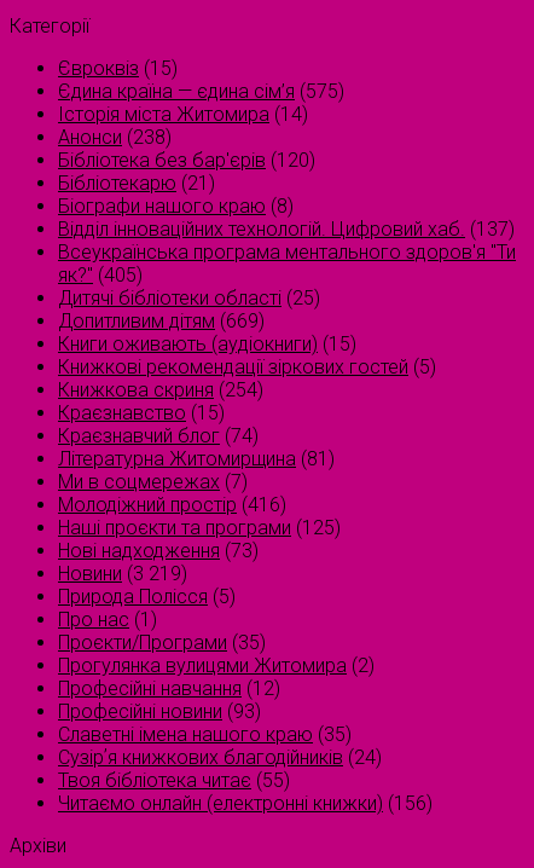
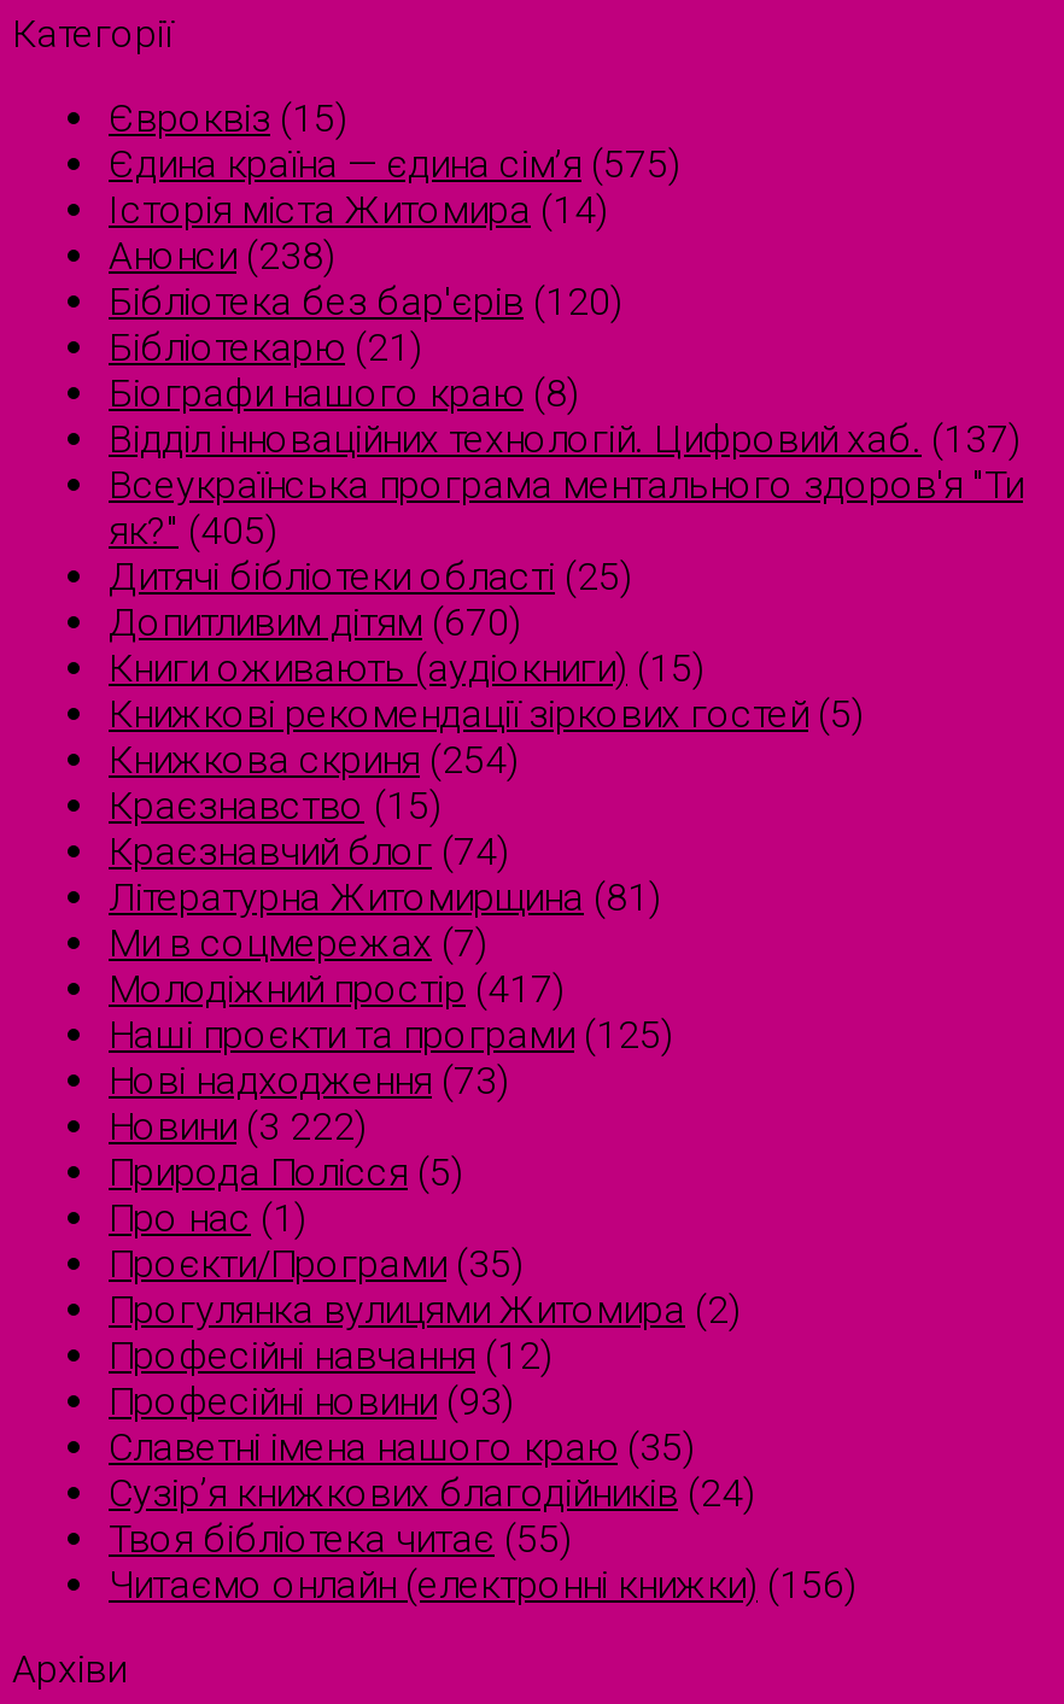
- Допитливим дітям (669)
+ Допитливим дітям (670)

- Молодіжний простір (416)
+ Молодіжний простір (417)

- Новини (3 219)
+ Новини (3 222)
